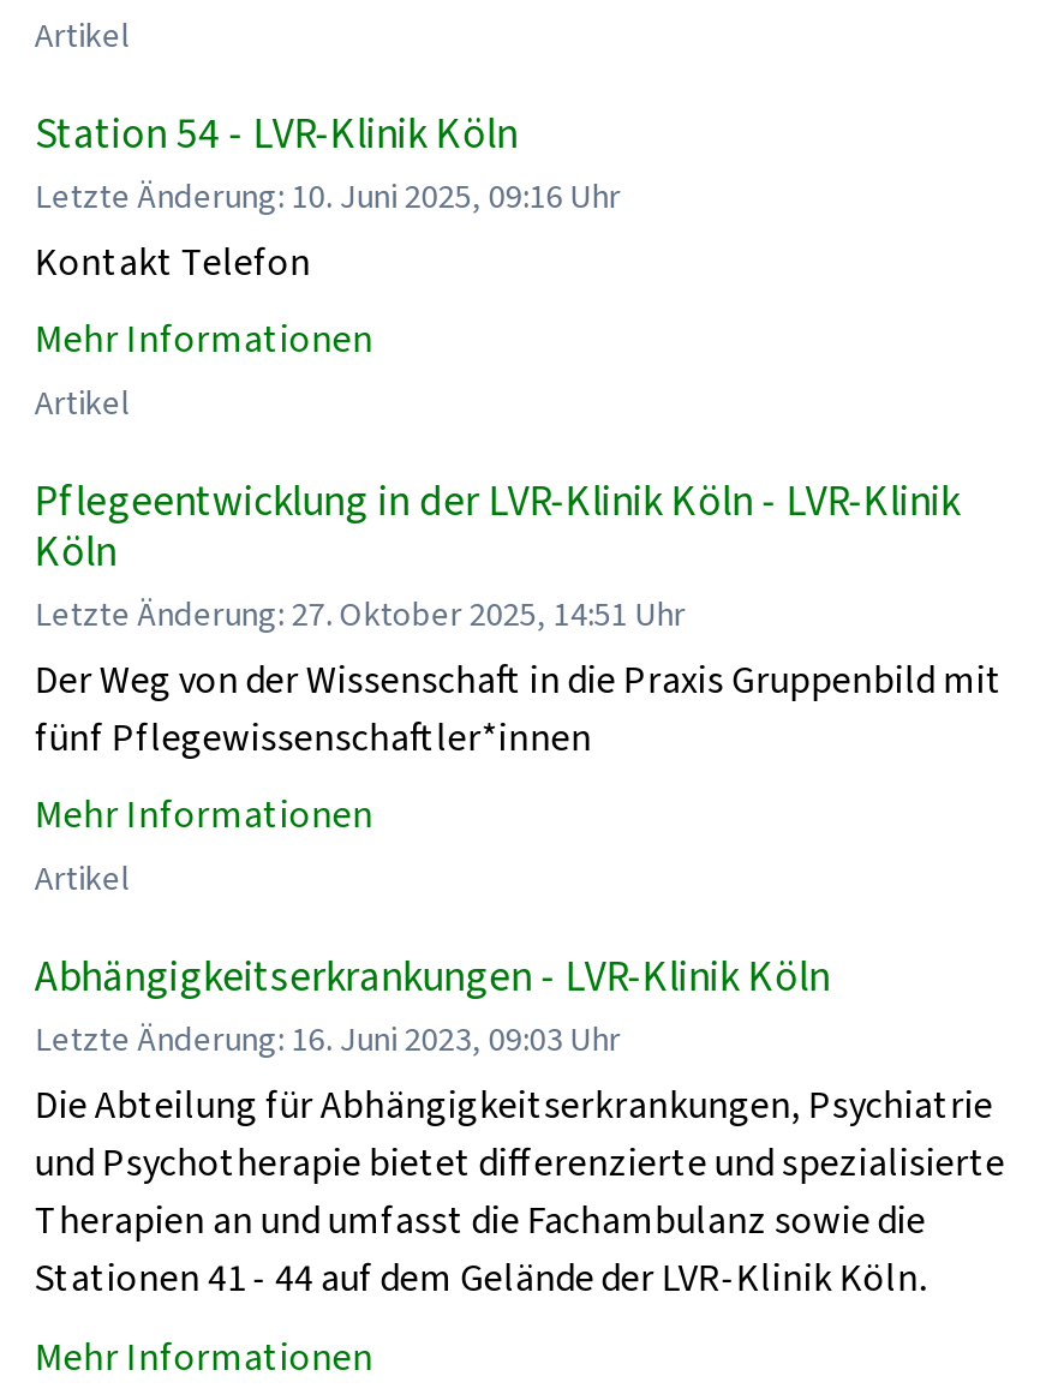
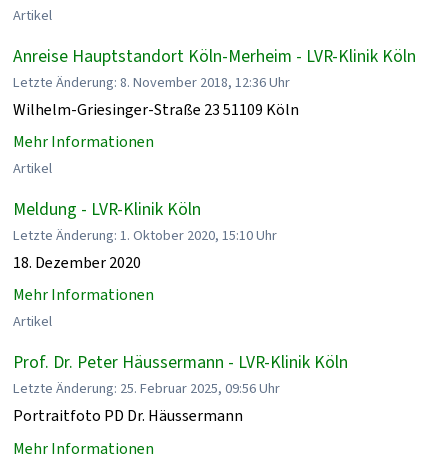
- Station 54 - LVR-Klinik Köln
- Letzte Änderung: 10. Juni 2025, 09:16 Uhr
- Kontakt Telefon
+ Anreise Hauptstandort Köln-Merheim - LVR-Klinik Köln
+ Letzte Änderung: 8. November 2018, 12:36 Uhr
+ Wilhelm-Griesinger-Straße 23 51109 Köln

- Pflegeentwicklung in der LVR-Klinik Köln - LVR-Klinik
- Köln
- Letzte Änderung: 27. Oktober 2025, 14:51 Uhr
- Der Weg von der Wissenschaft in die Praxis Gruppenbild mit
- fünf Pflegewissenschaftler*innen
+ Meldung - LVR-Klinik Köln
+ Letzte Änderung: 1. Oktober 2020, 15:10 Uhr
+ 18. Dezember 2020

- Abhängigkeitserkrankungen - LVR-Klinik Köln
- Letzte Änderung: 16. Juni 2023, 09:03 Uhr
- Die Abteilung für Abhängigkeitserkrankungen, Psychiatrie
- und Psychotherapie bietet differenzierte und spezialisierte
- Therapien an und umfasst die Fachambulanz sowie die
- Stationen 41 - 44 auf dem Gelände der LVR-Klinik Köln.
+ Prof. Dr. Peter Häussermann - LVR-Klinik Köln
+ Letzte Änderung: 25. Februar 2025, 09:56 Uhr
+ Portraitfoto PD Dr. Häussermann
